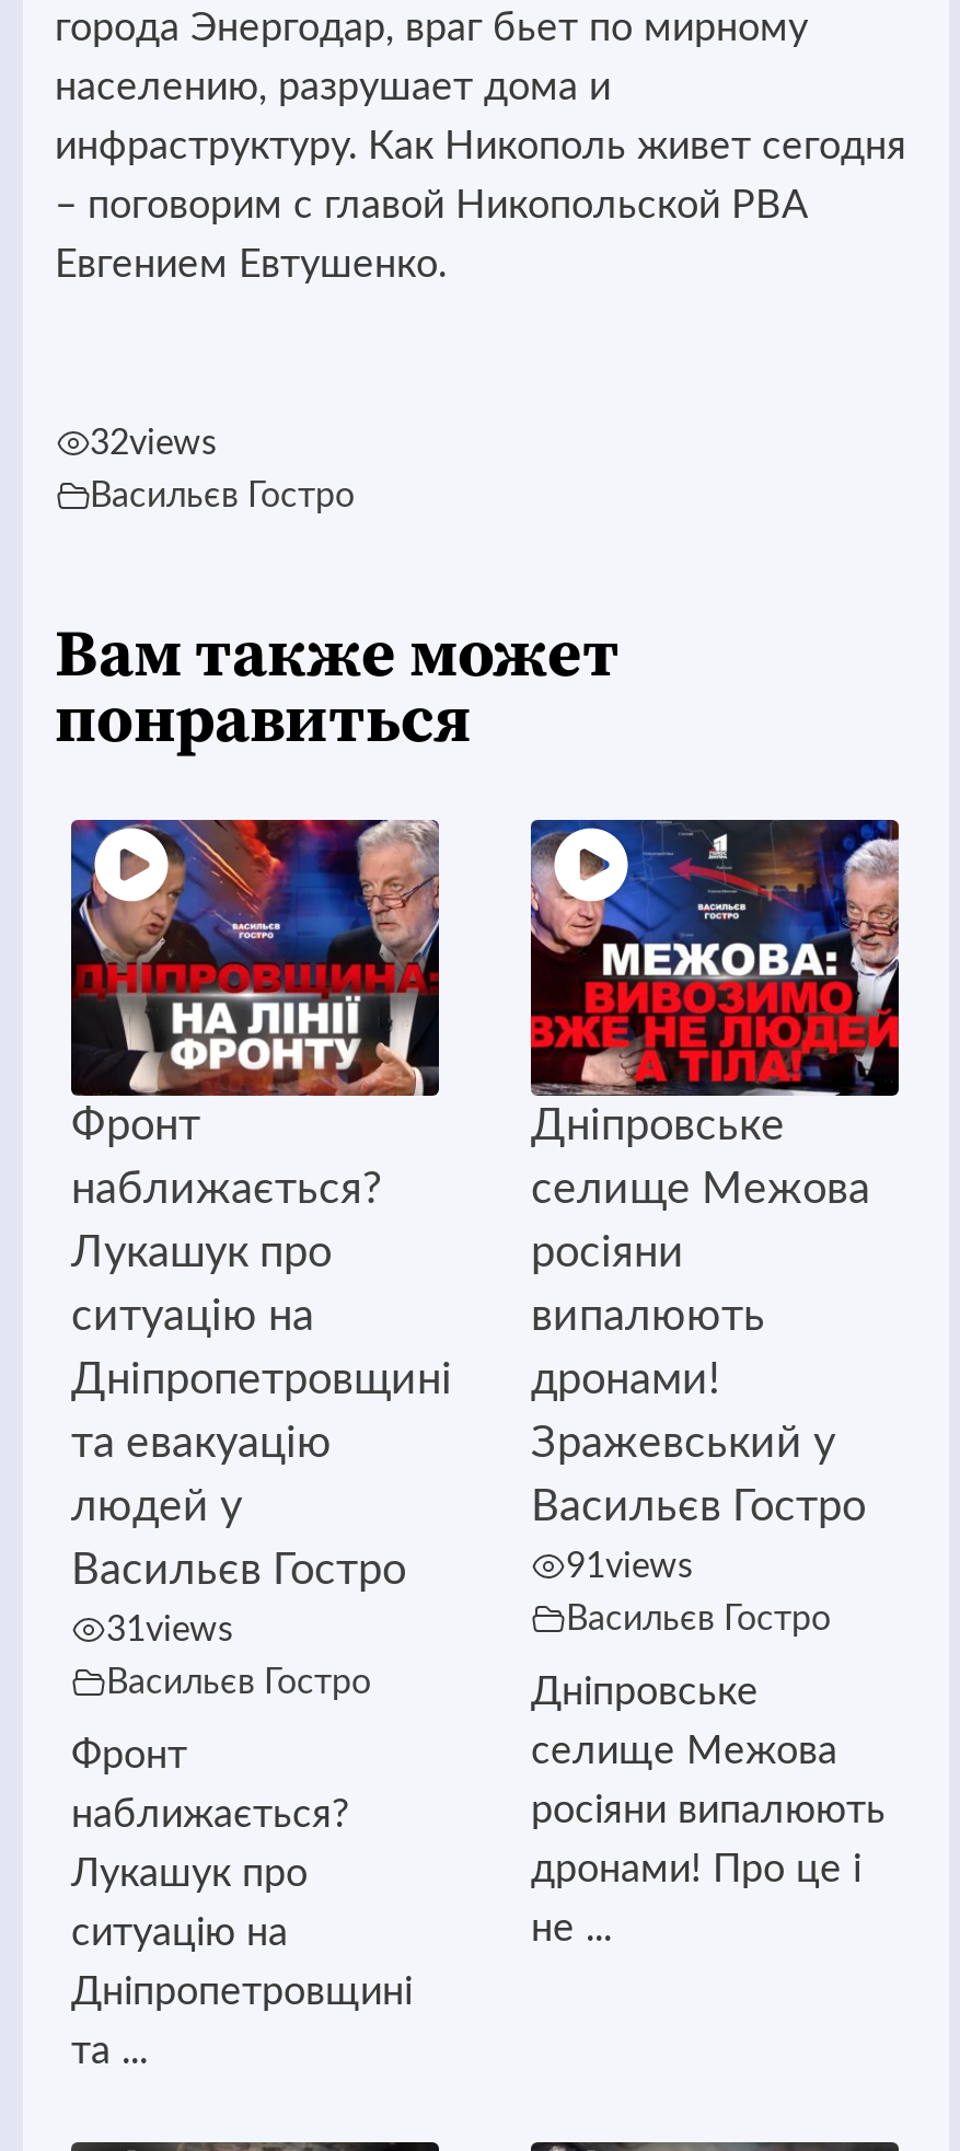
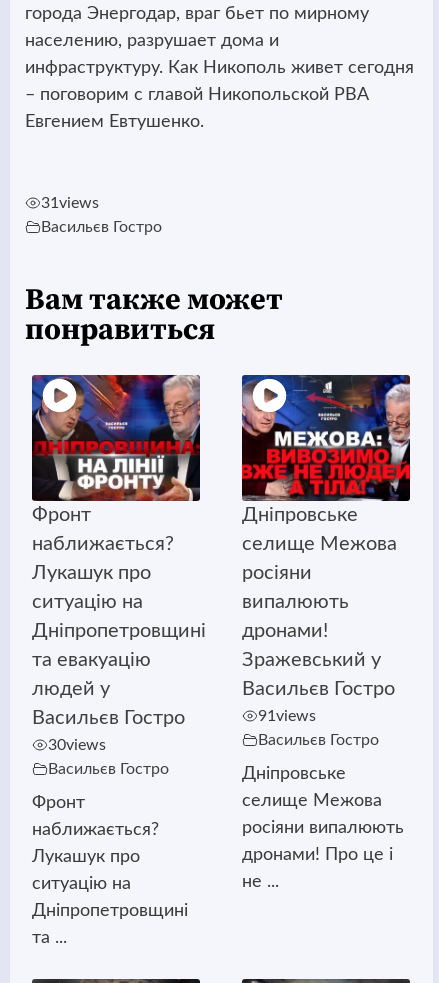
- 32views
+ 31views

- 31 views
+ 30 views
